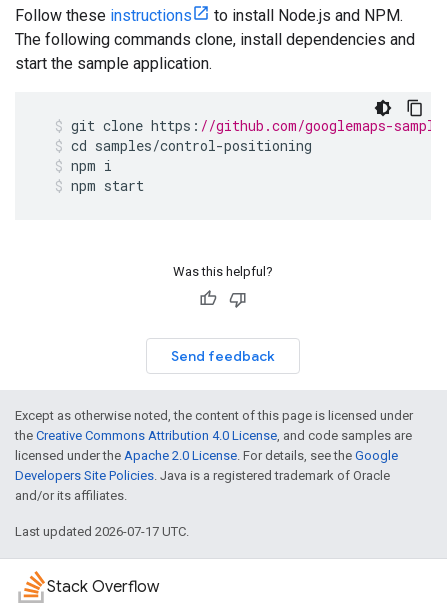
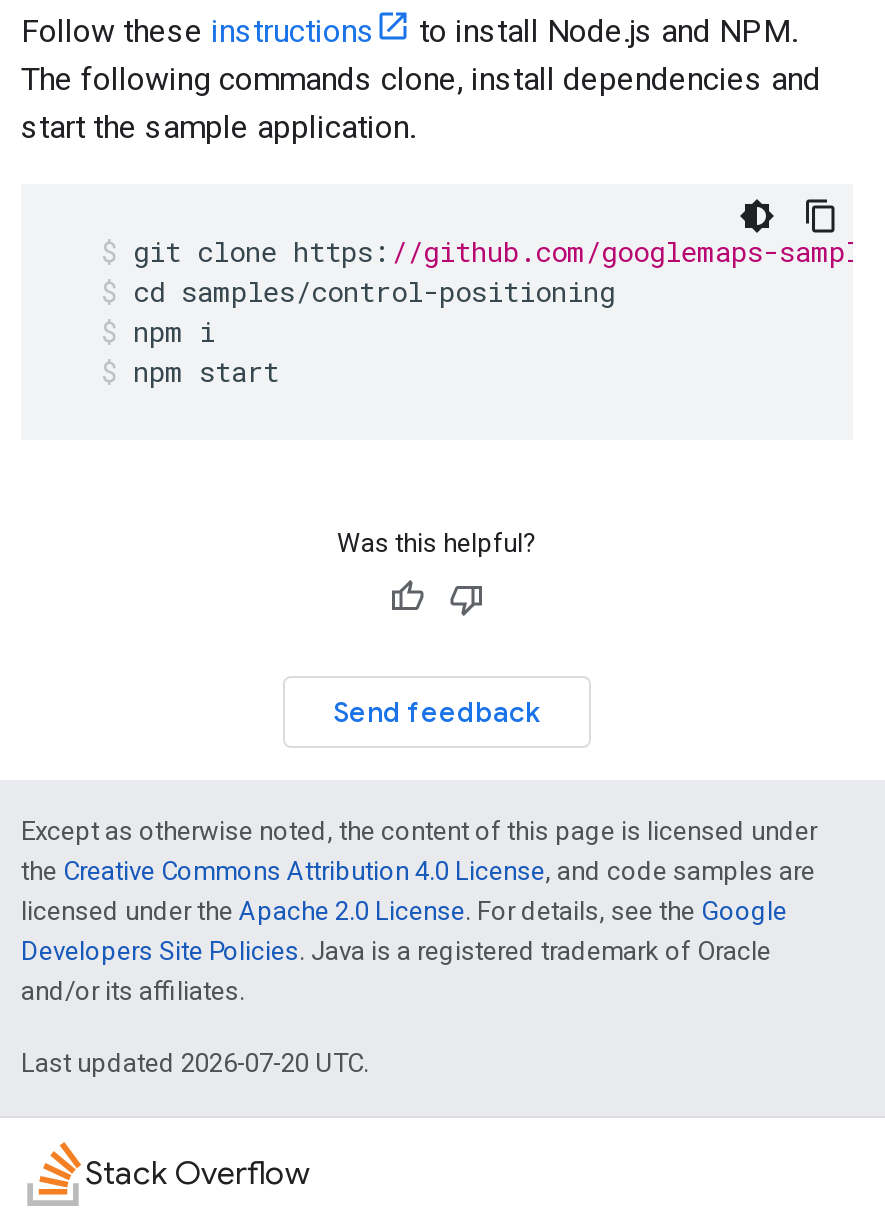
- Last updated 2026-07-17 UTC.
+ Last updated 2026-07-20 UTC.
